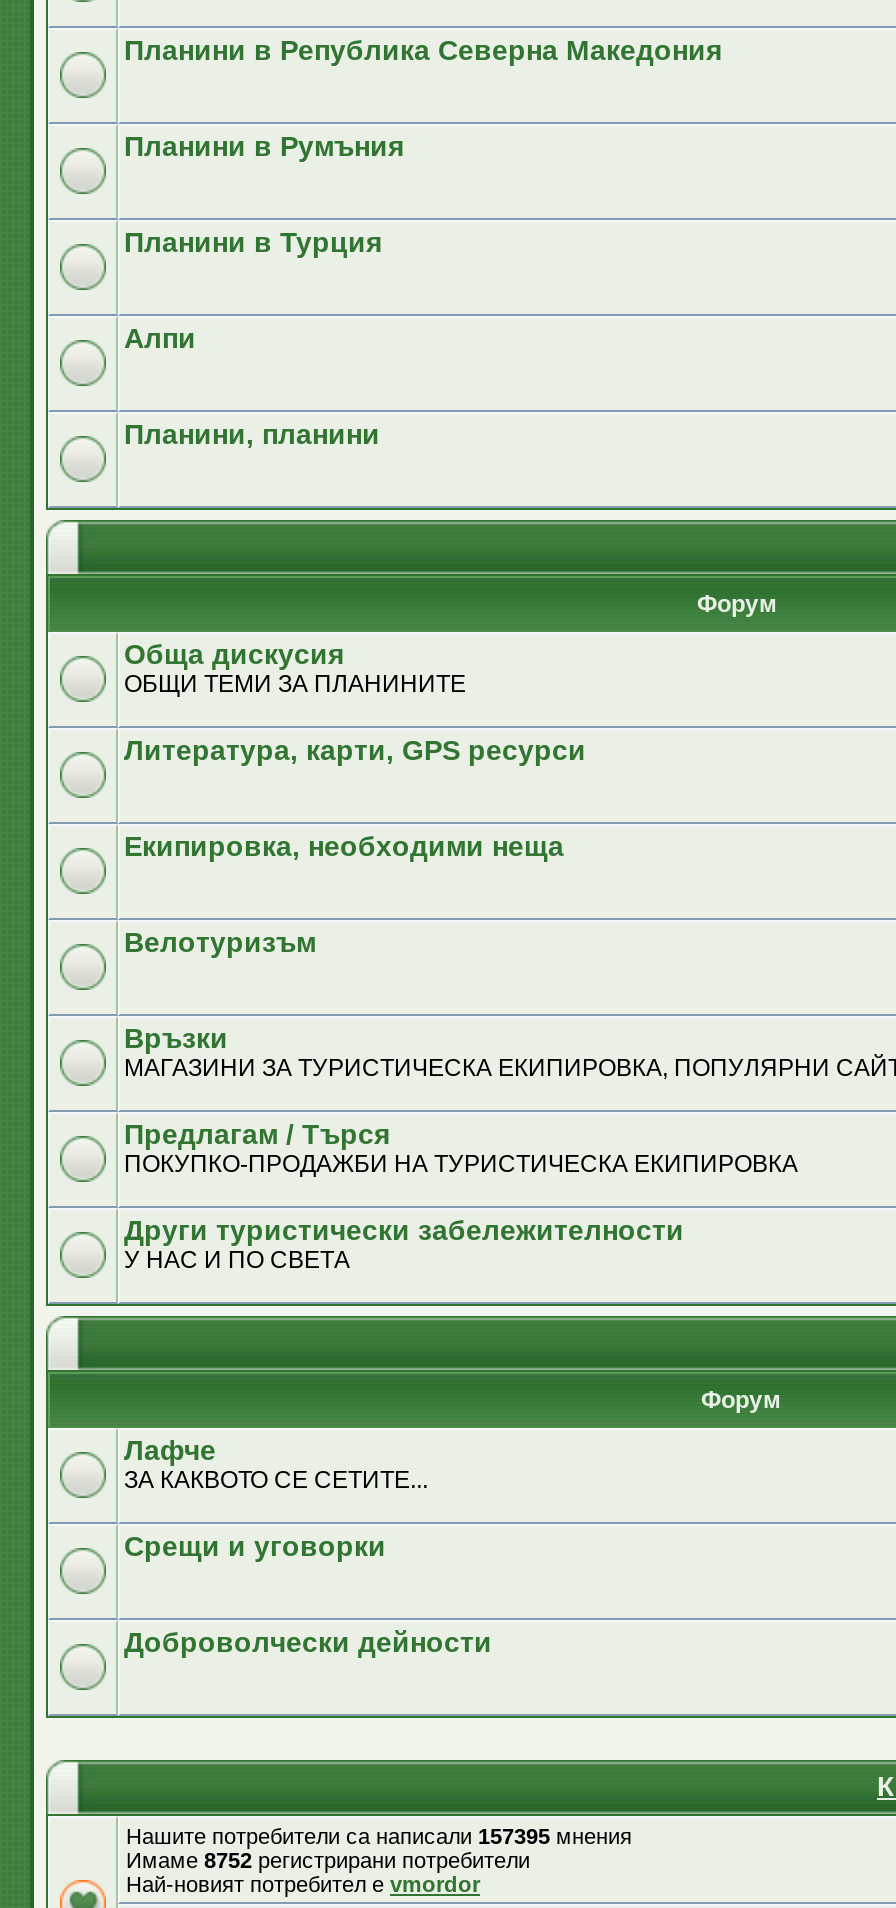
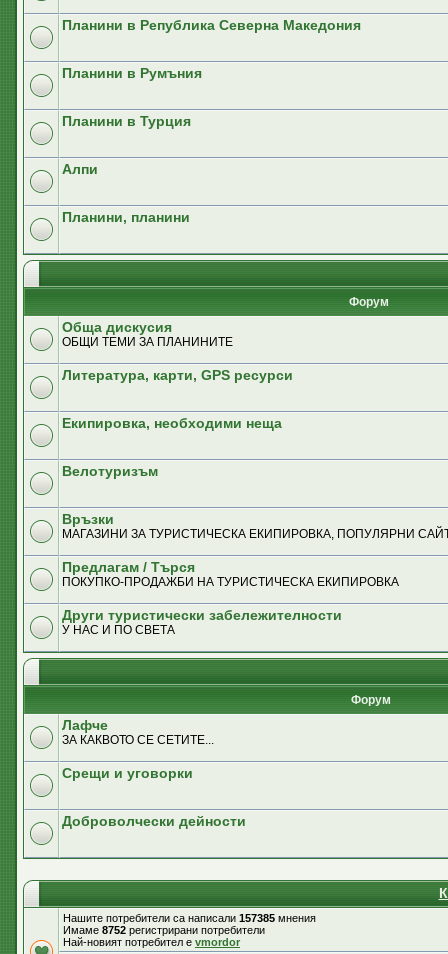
- Нашите потребители са написали 157395 мнения
+ Нашите потребители са написали 157385 мнения
